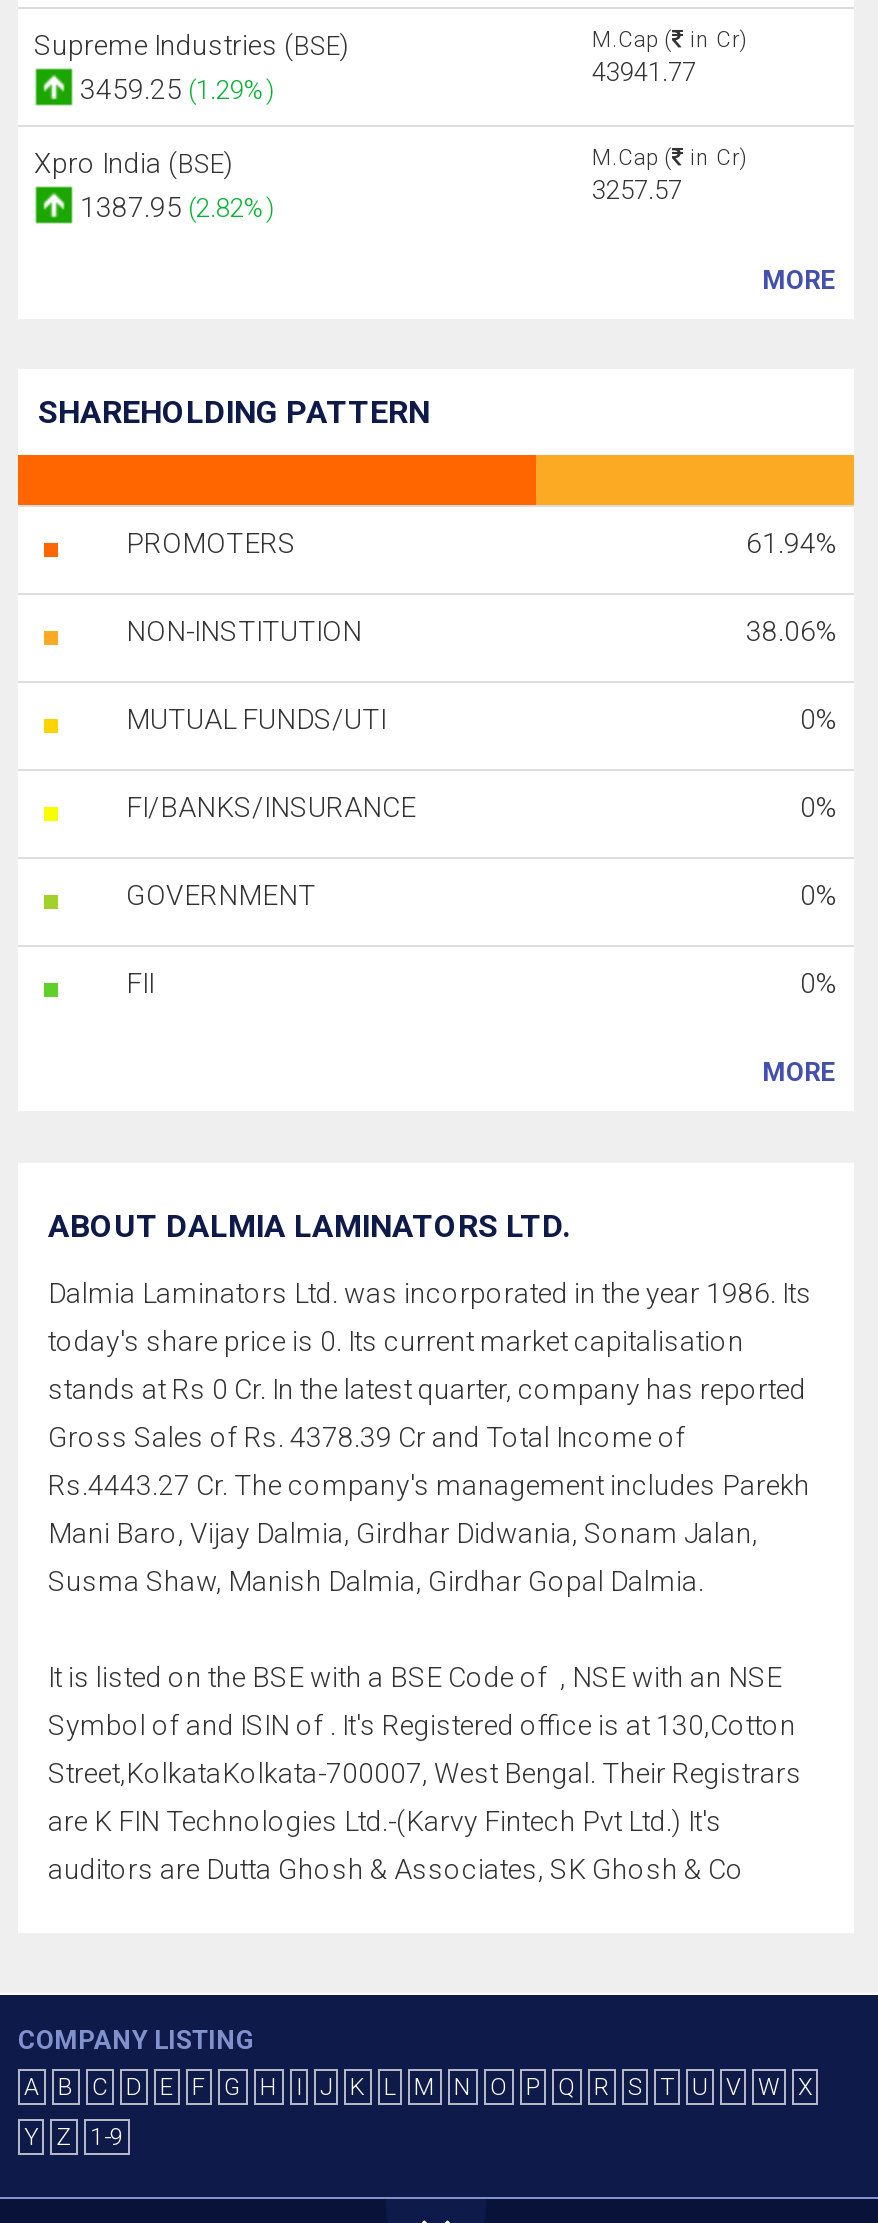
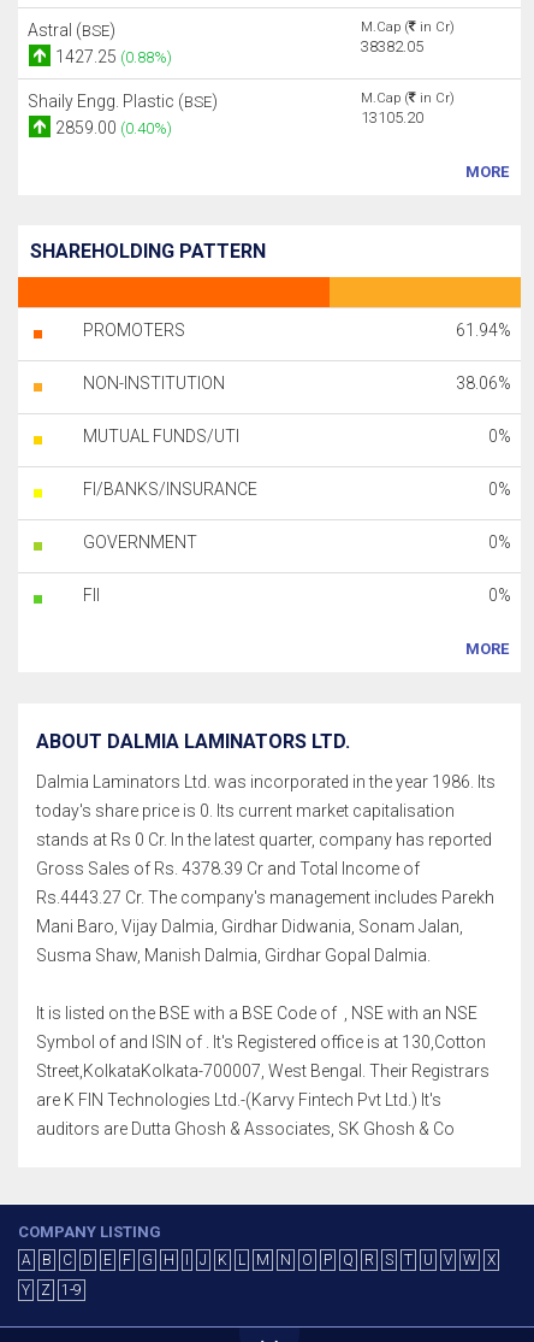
- Supreme Industries (BSE)
- 3459.25 (1.29%)
+ Astral (BSE)
+ 1427.25 (0.88%)

- 43941.77
+ 38382.05

- Xpro India (BSE)
- 1387.95 (2.82%)
+ Shaily Engg. Plastic (BSE)
+ 2859.00 (0.40%)

- 3257.57
+ 13105.20
